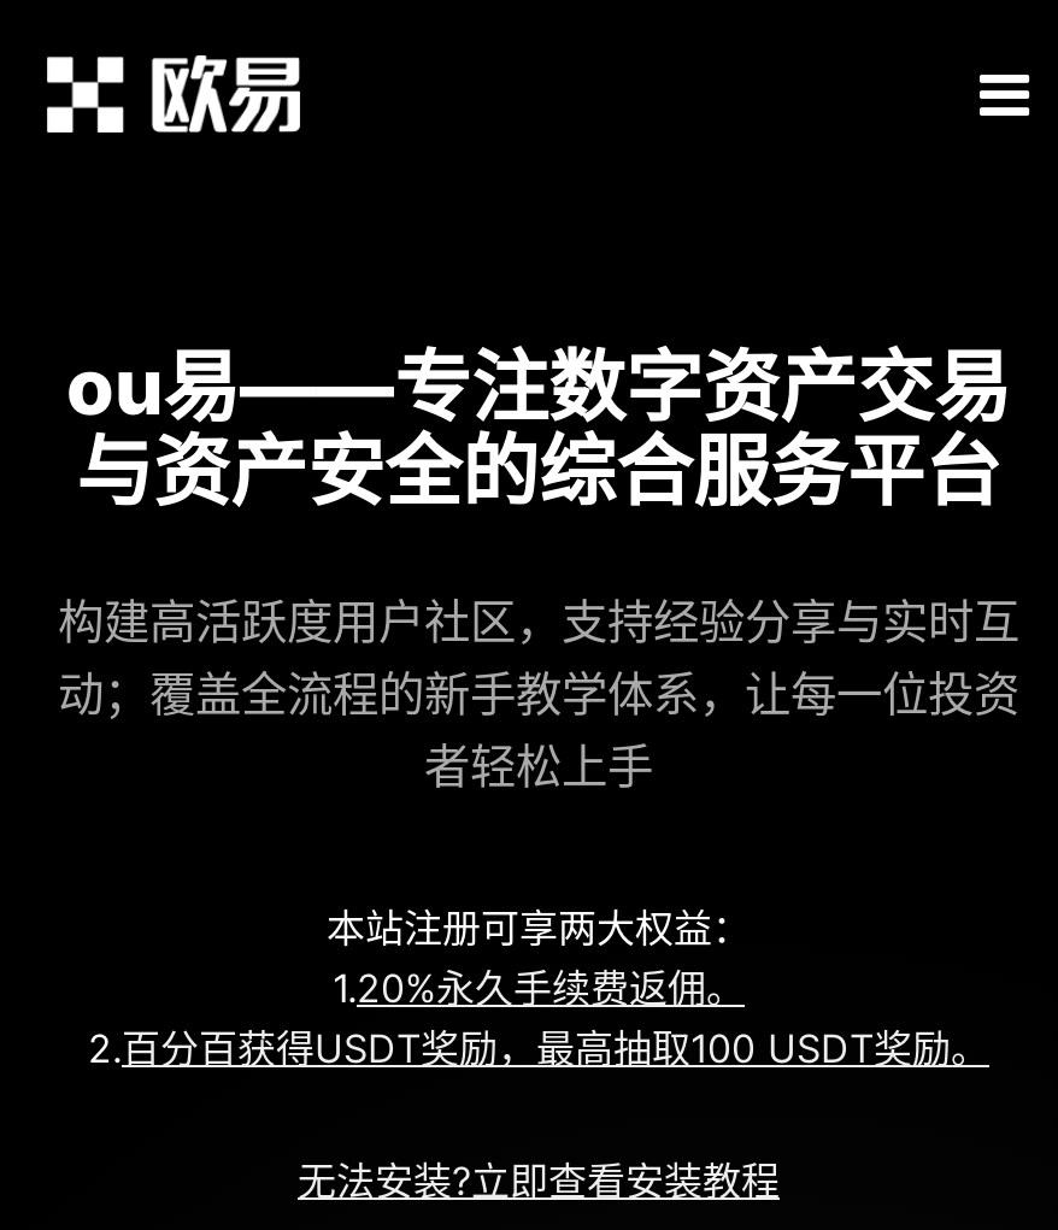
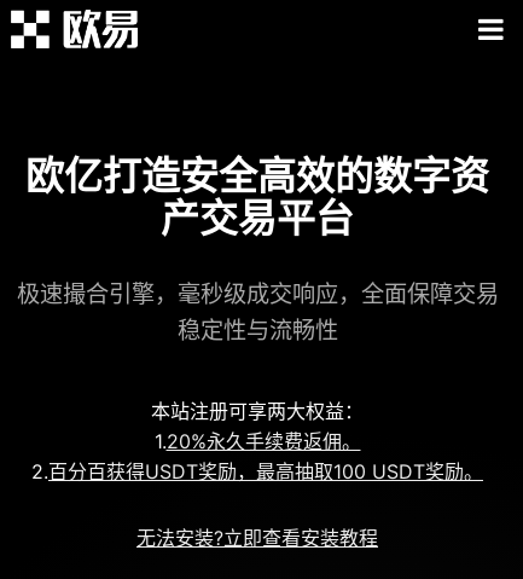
- ou易——专注数字资产交易
- 与资产安全的综合服务平台
+ 欧亿打造安全高效的数字资
+ 产交易平台

- 构建高活跃度用户社区，支持经验分享与实时互
- 动；覆盖全流程的新手教学体系，让每一位投资
- 者轻松上手
+ 极速撮合引擎，毫秒级成交响应，全面保障交易
+ 稳定性与流畅性
